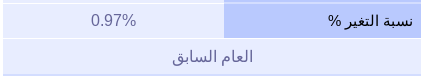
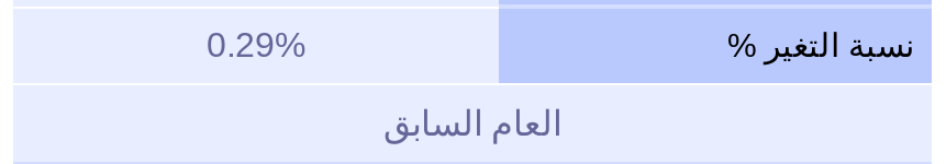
- 0.97%
+ 0.29%
